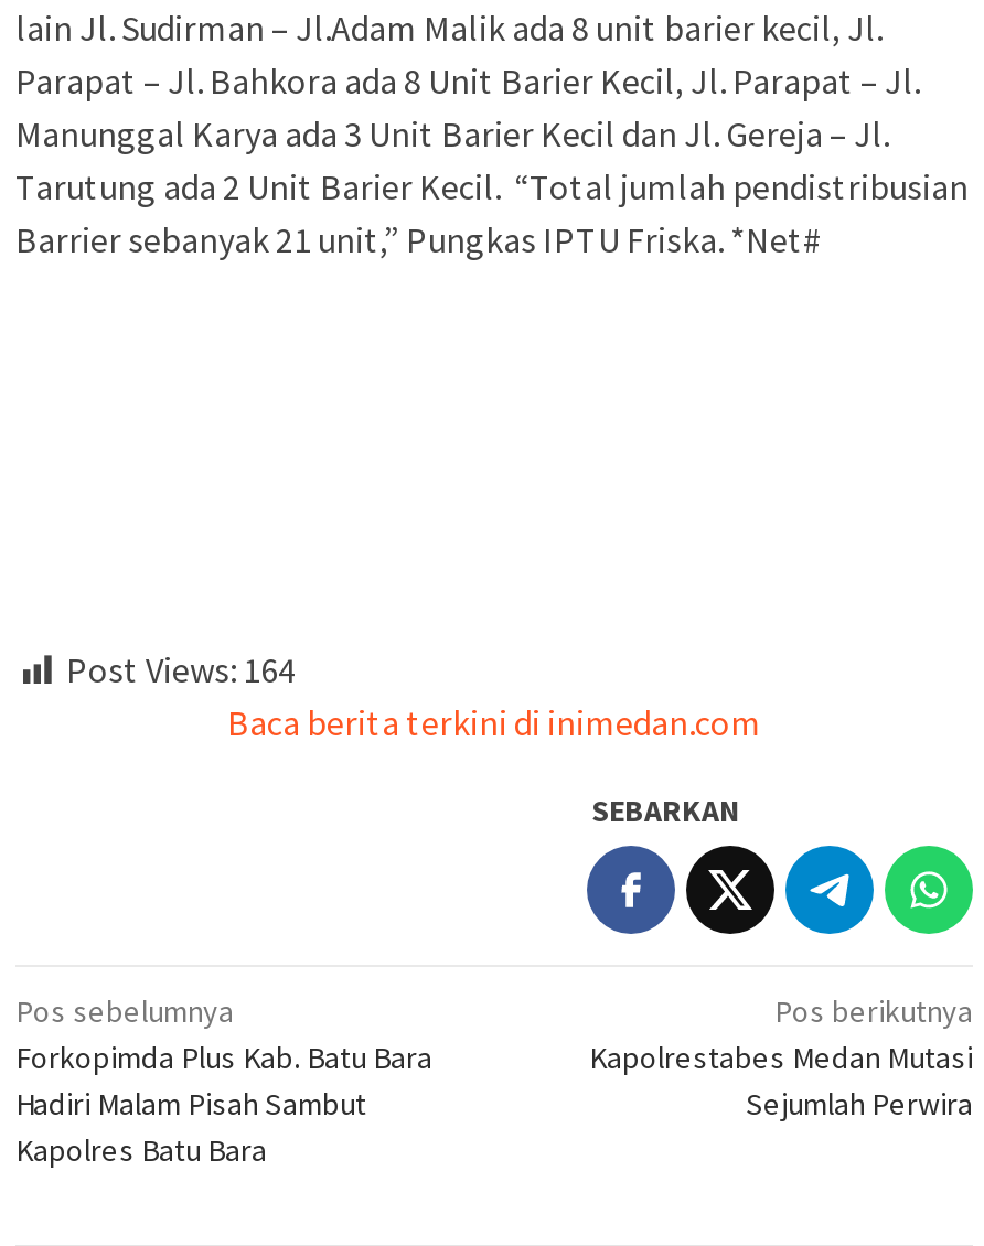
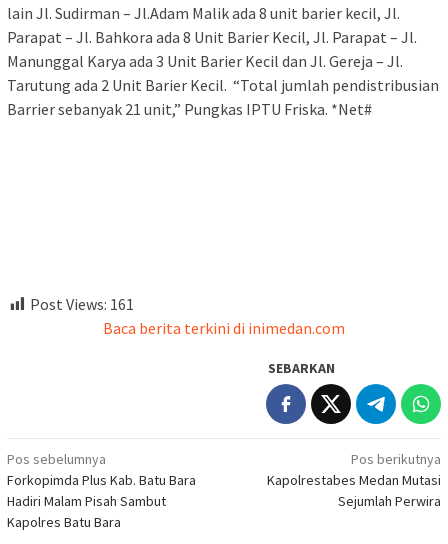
- Post Views: 164
+ Post Views: 161
